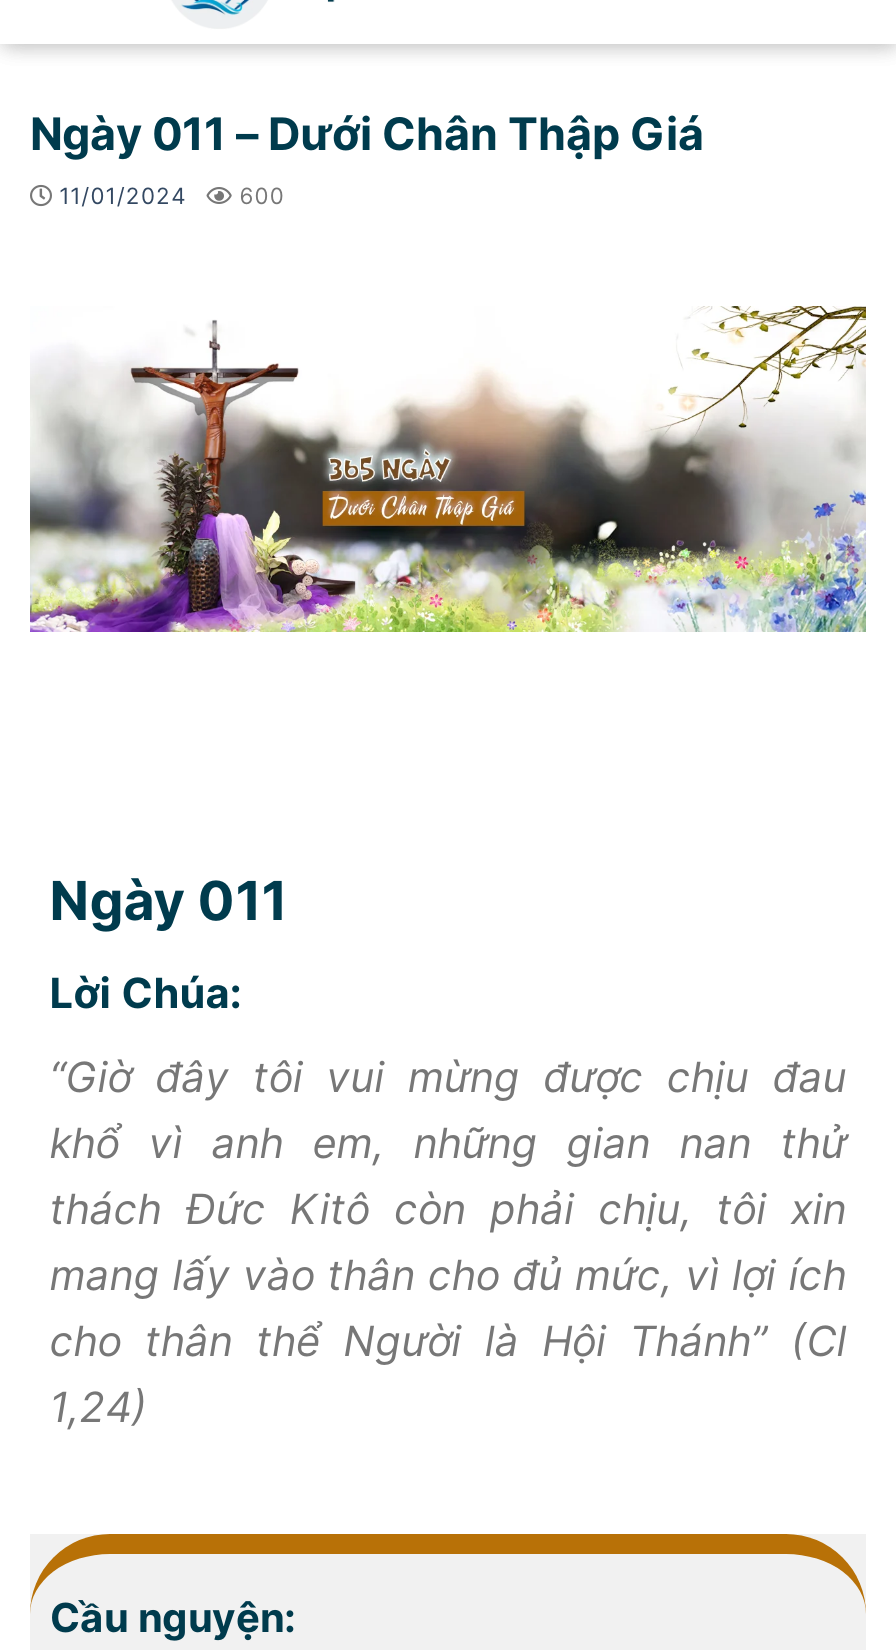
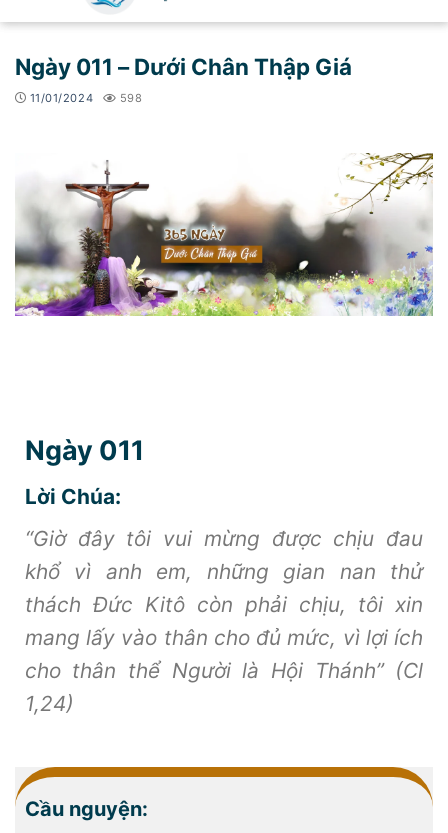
- 11/01/2024 600
+ 11/01/2024 598
